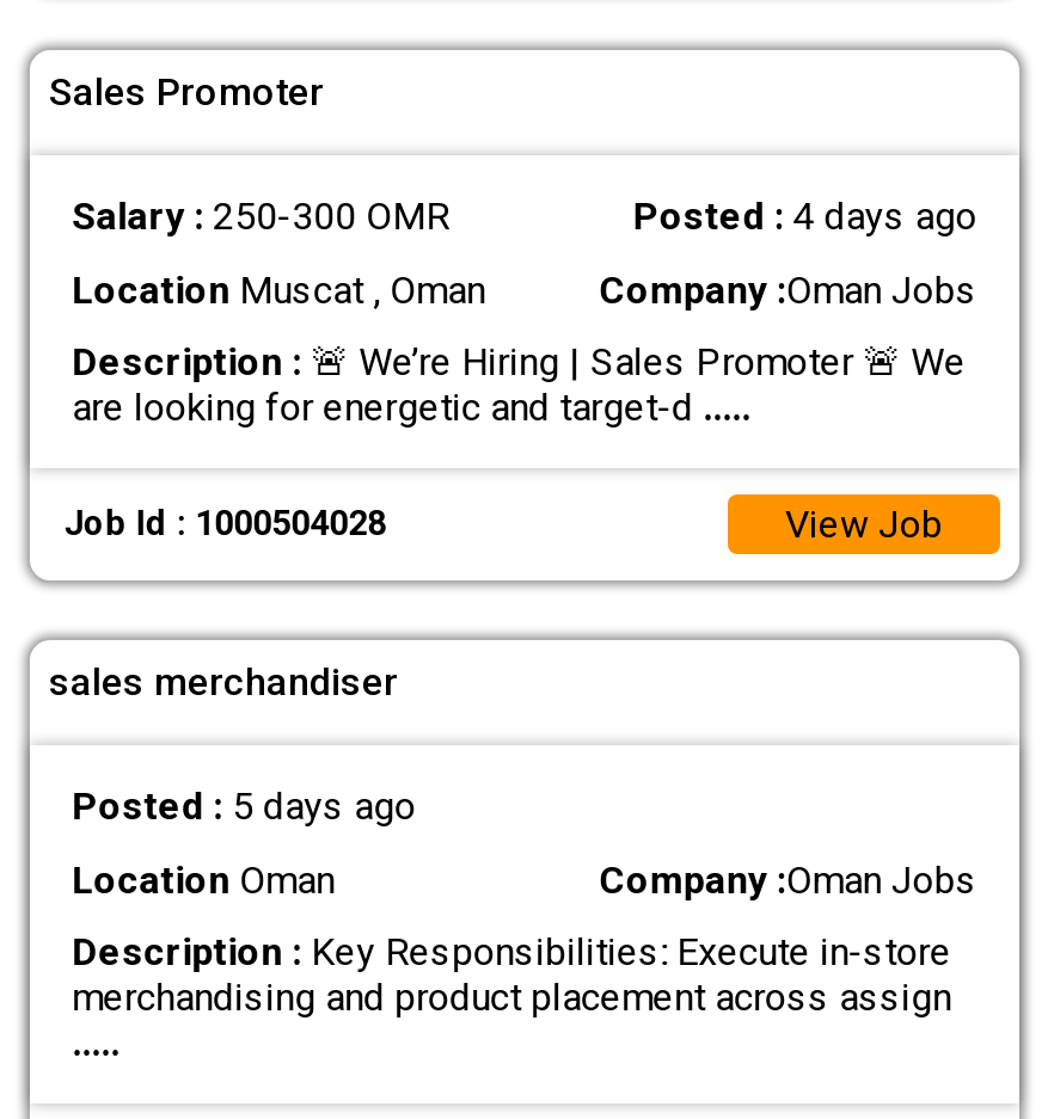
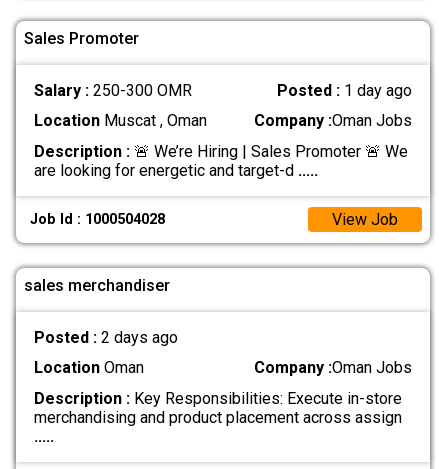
- Posted : 4 days ago
+ Posted : 1 day ago

- Posted : 5 days ago
+ Posted : 2 days ago
